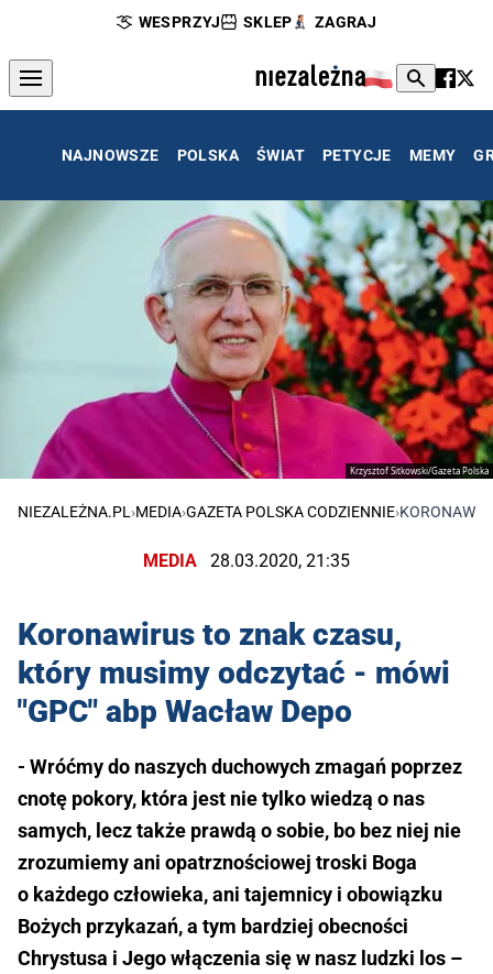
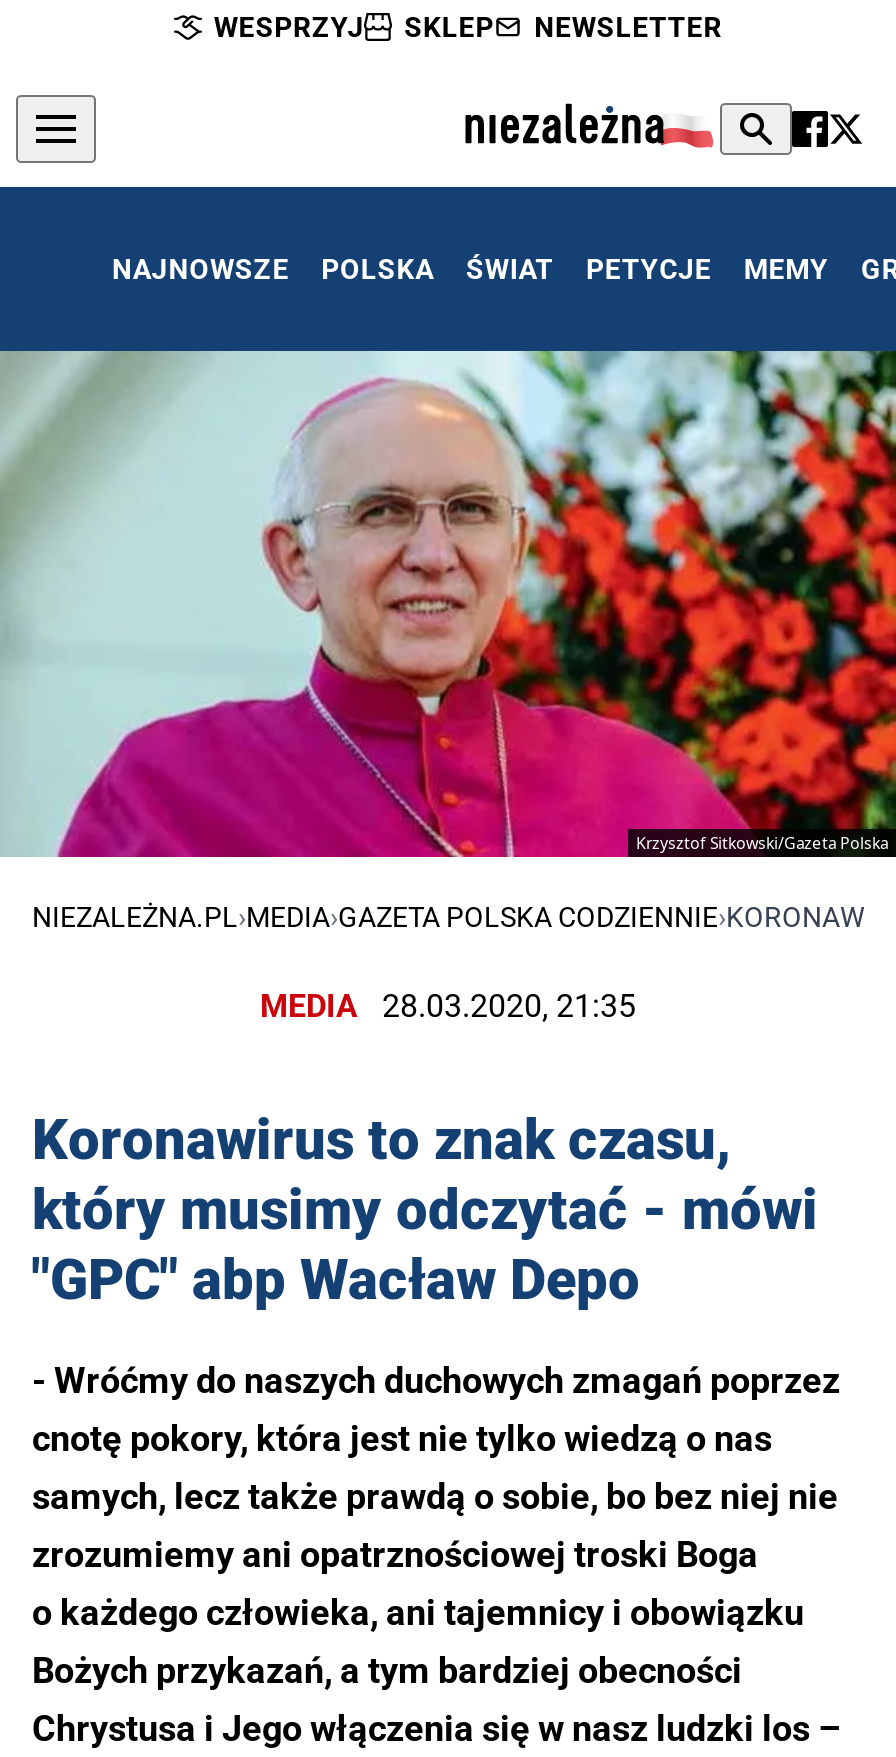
- ZAGRAJ
+ NEWSLETTER
